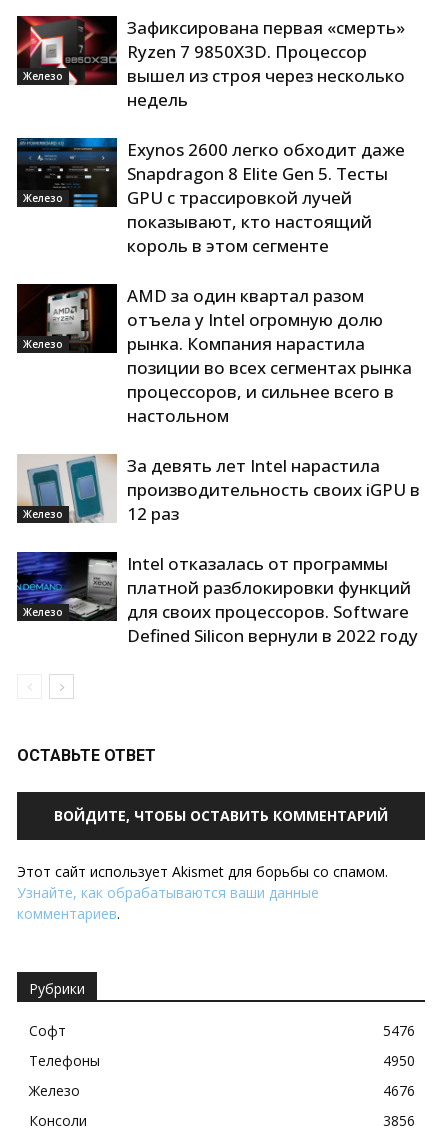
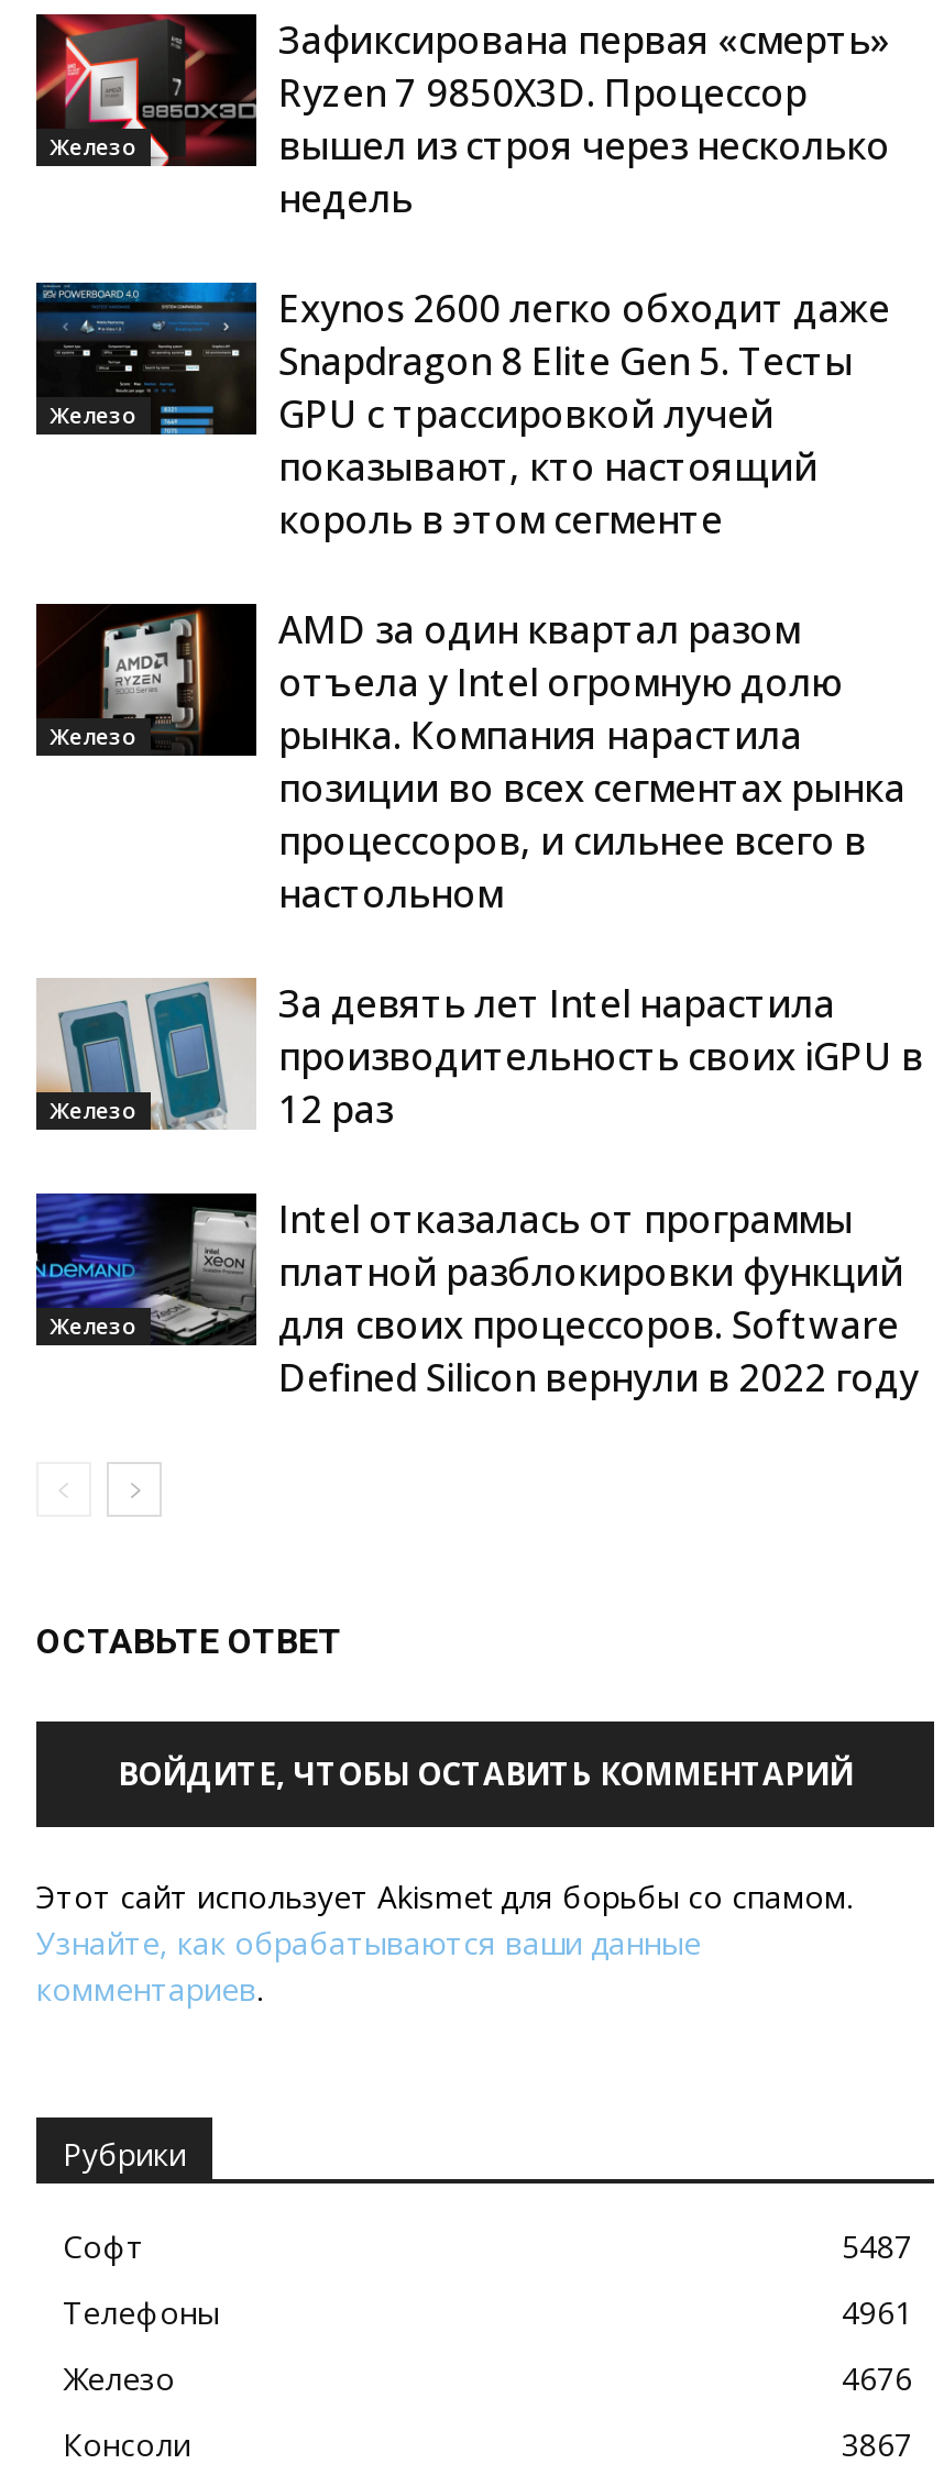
- 5476
+ 5487

- 4950
+ 4961

- 3856
+ 3867
